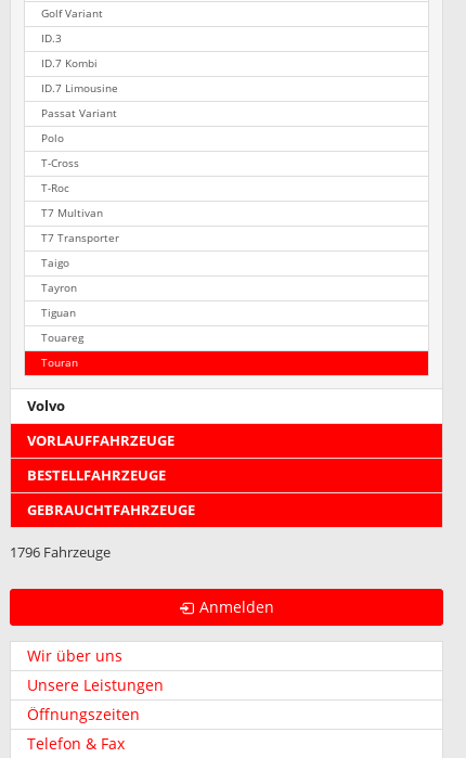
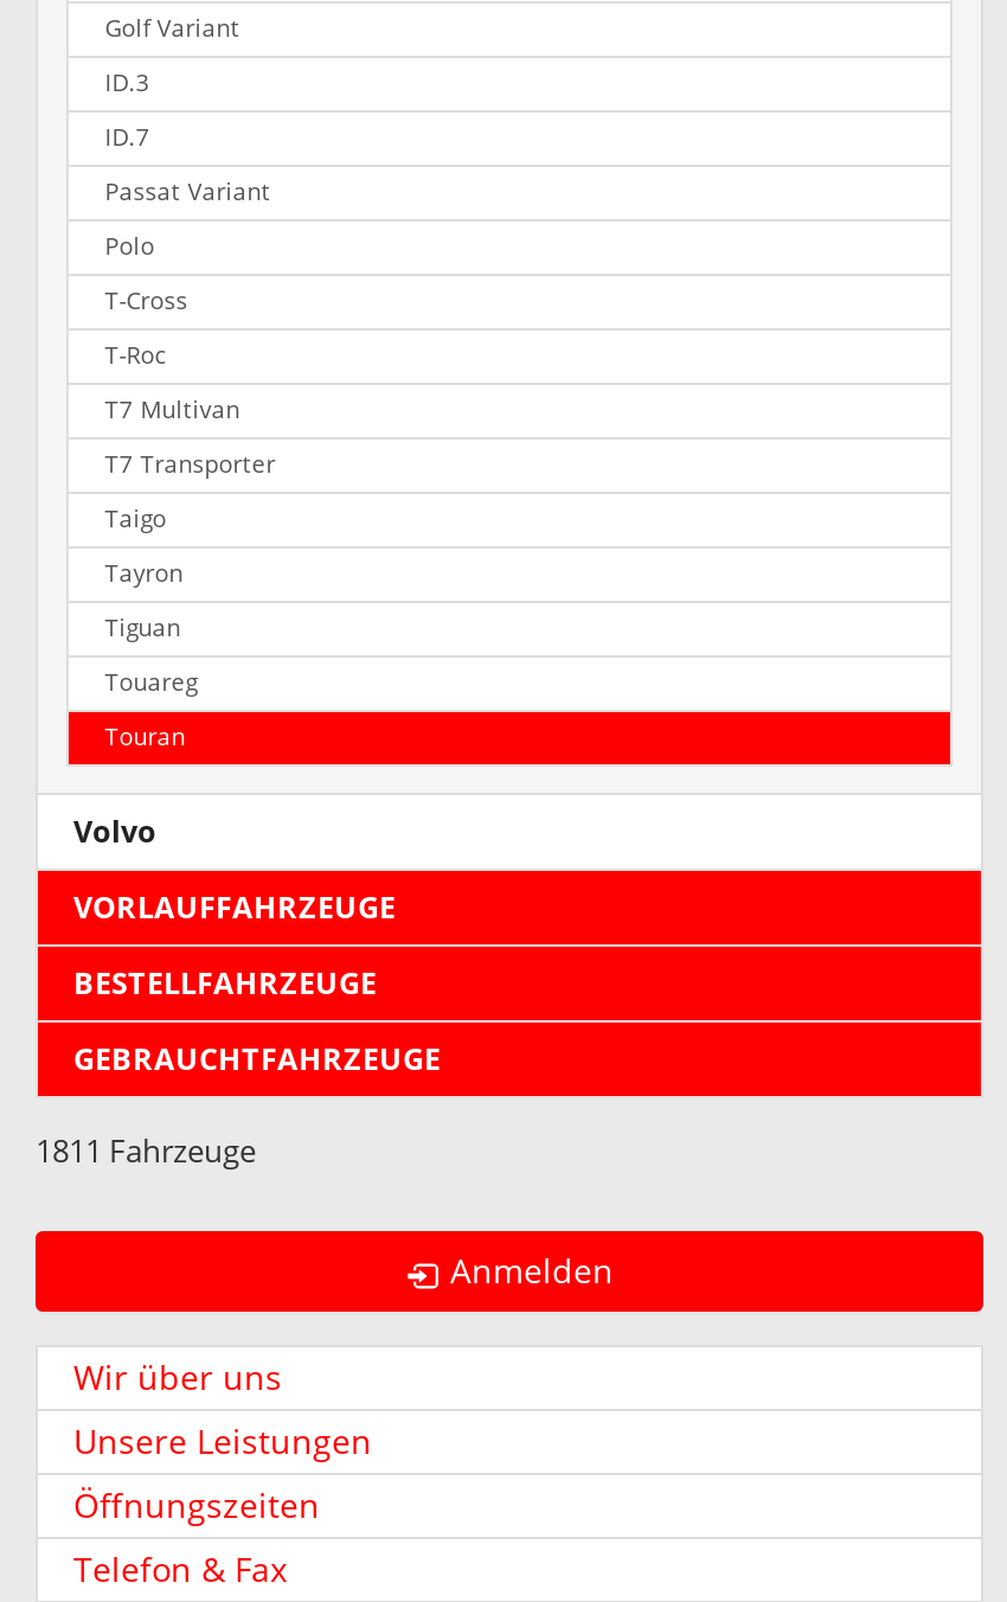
- ID.7 Kombi
- ID.7 Limousine
+ ID.7

- 1796 Fahrzeuge
+ 1811 Fahrzeuge
